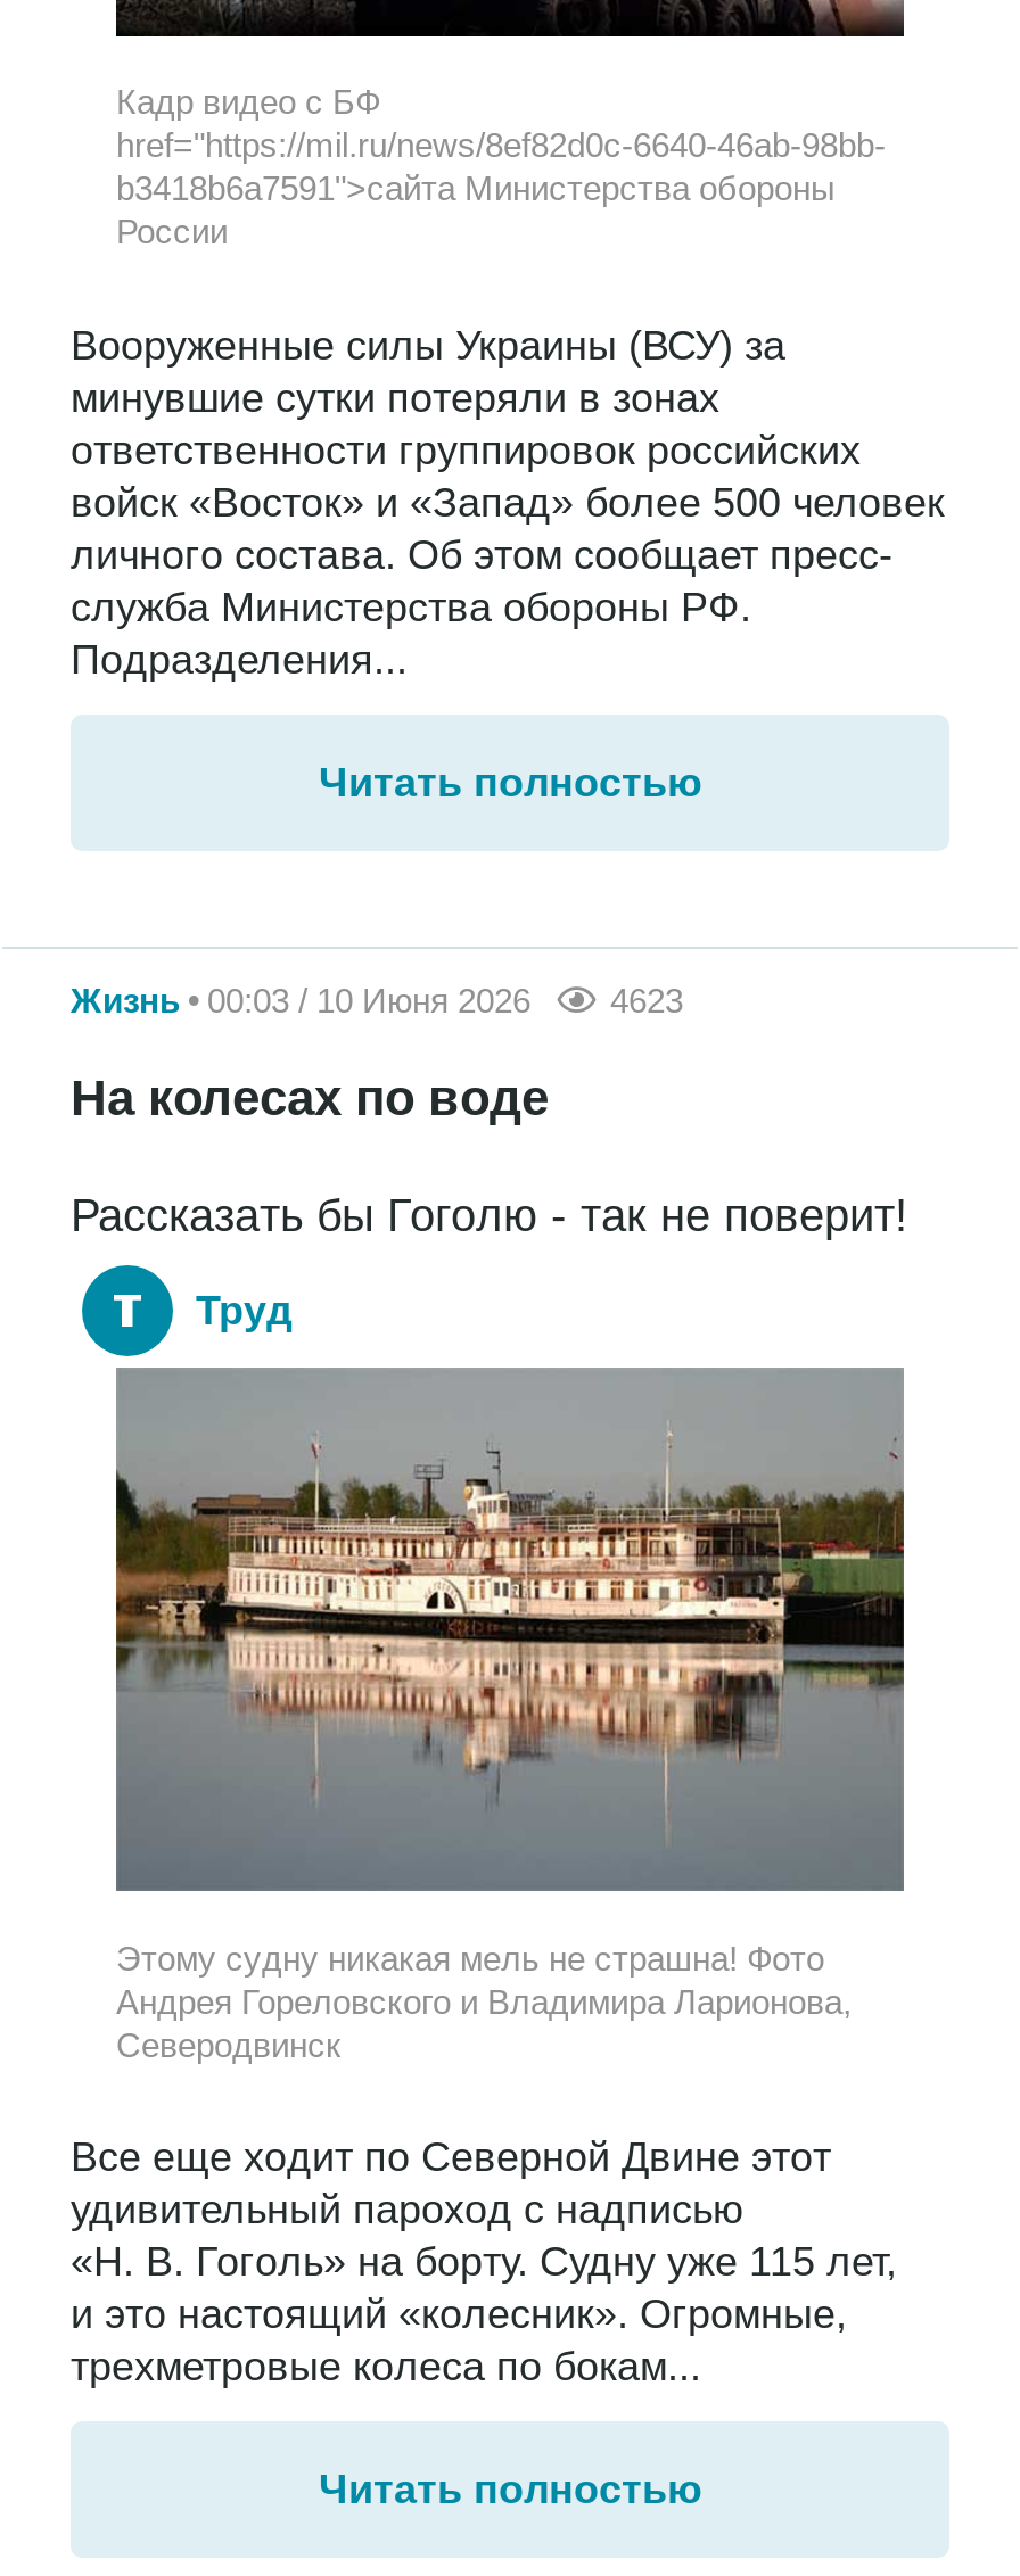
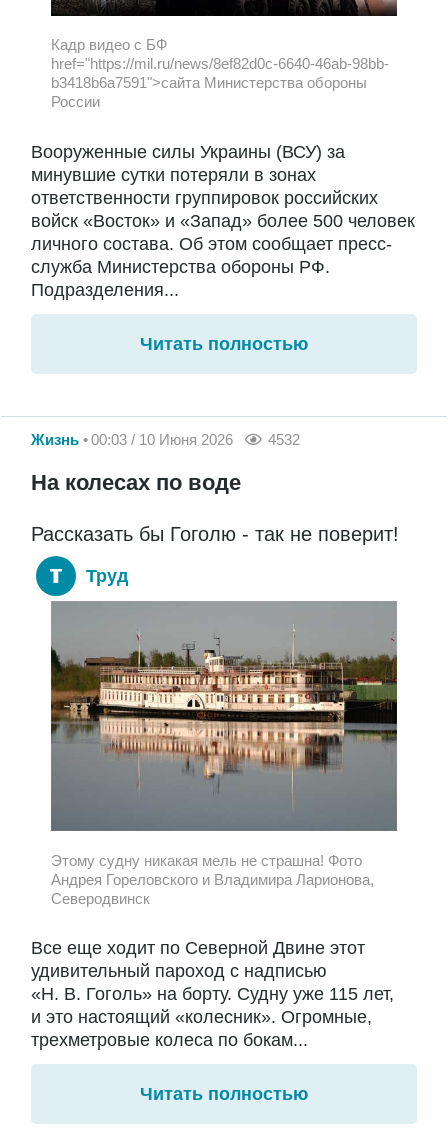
- 4623
+ 4532
